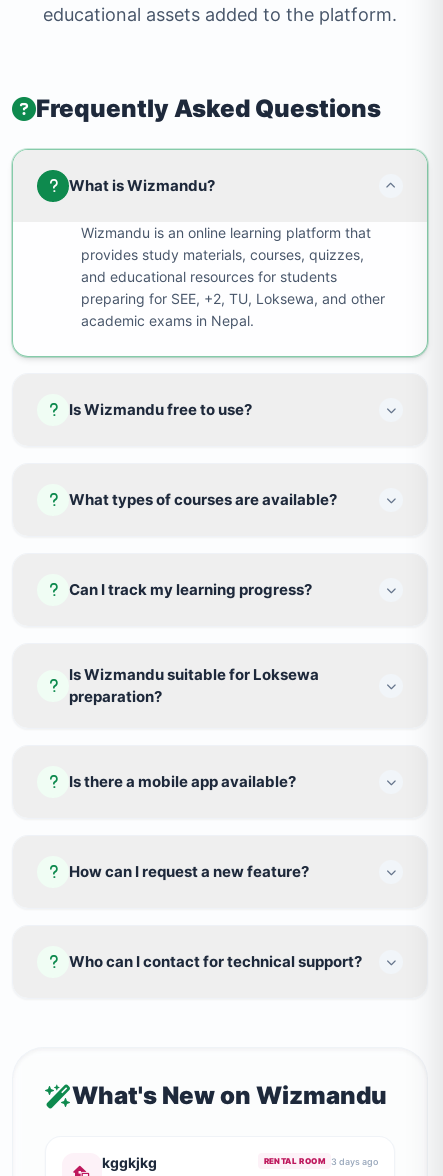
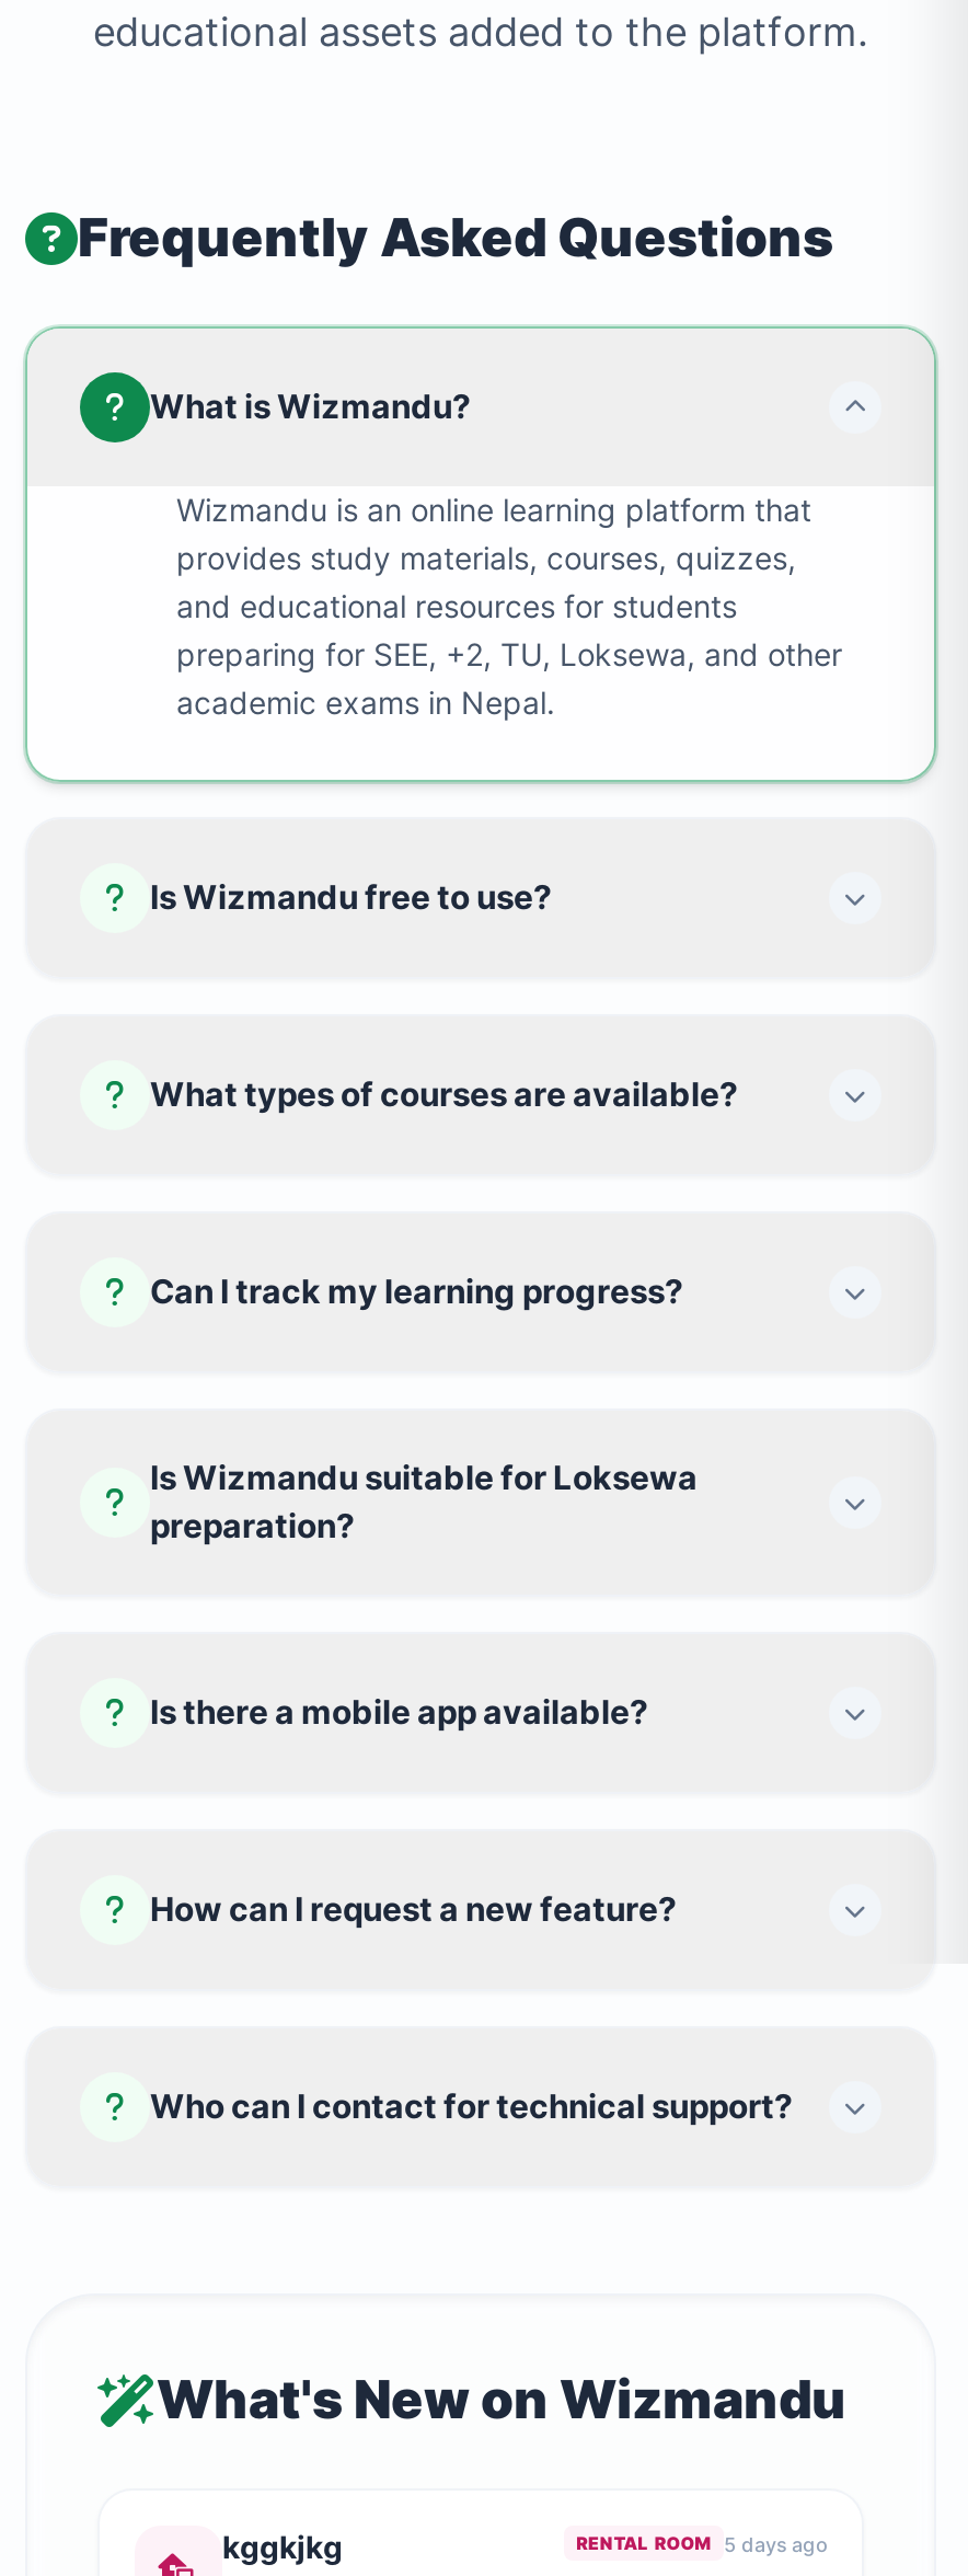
- RENTAL ROOM 3 days ago
+ RENTAL ROOM 5 days ago
